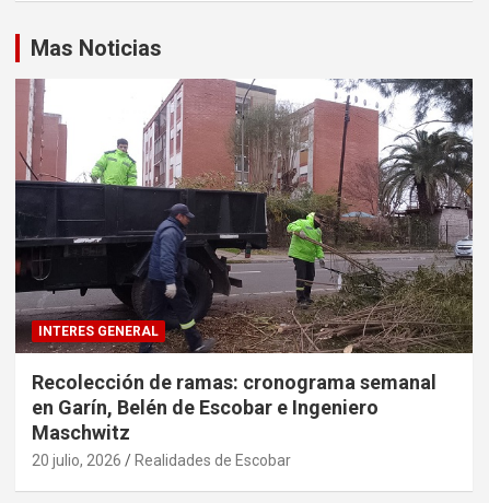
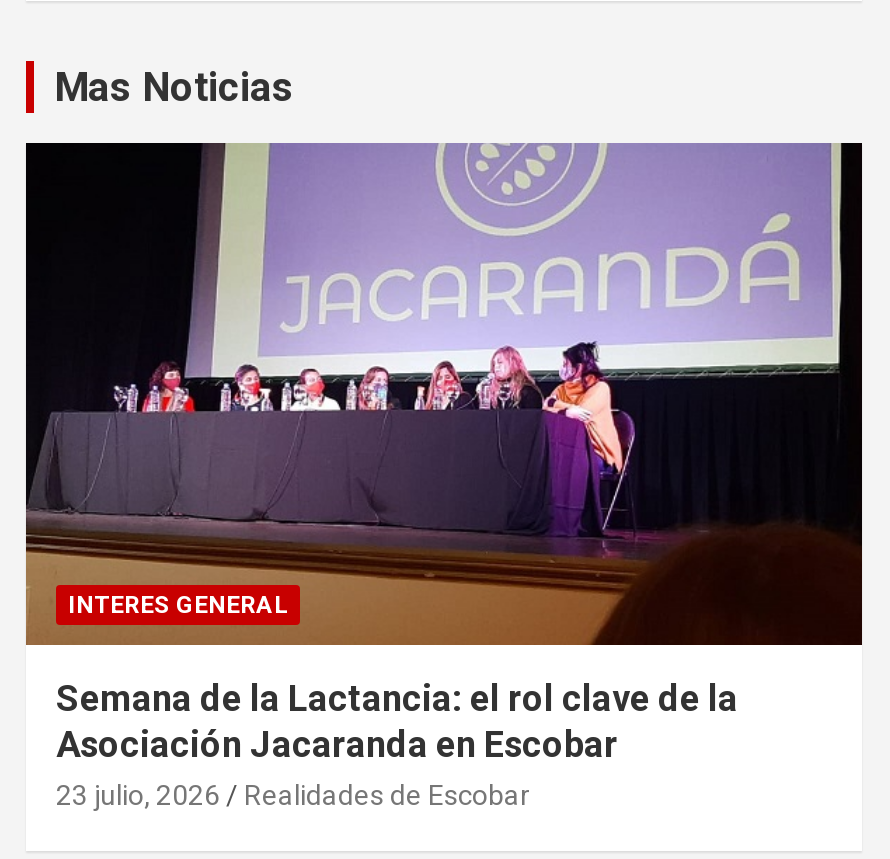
- [image]
- Recolección de ramas: cronograma semanal
- en Garín, Belén de Escobar e Ingeniero
- Maschwitz
- 20 julio, 2026
+ [image]
+ Semana de la Lactancia: el rol clave de la
+ Asociación Jacaranda en Escobar
+ 23 julio, 2026
